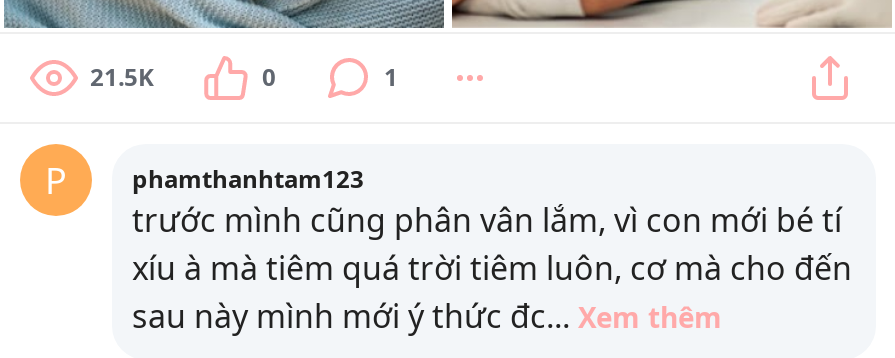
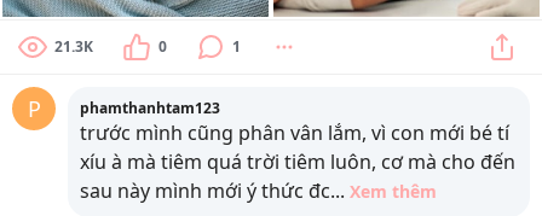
- 21.5K
+ 21.3K
